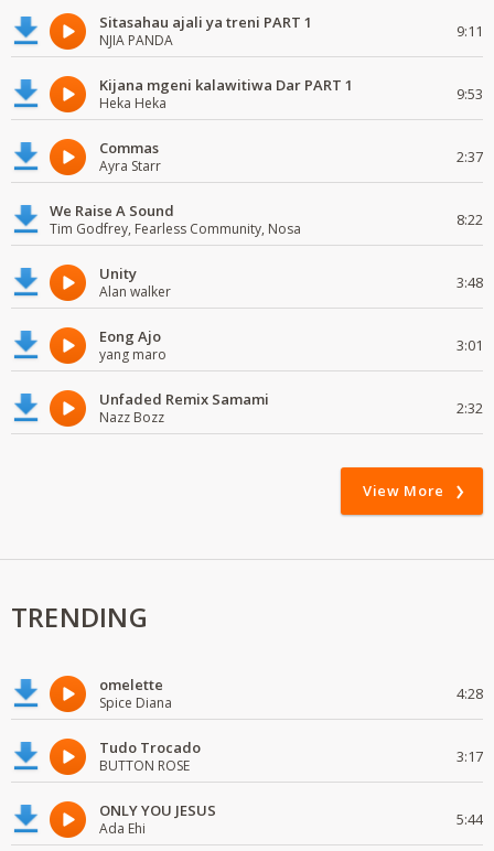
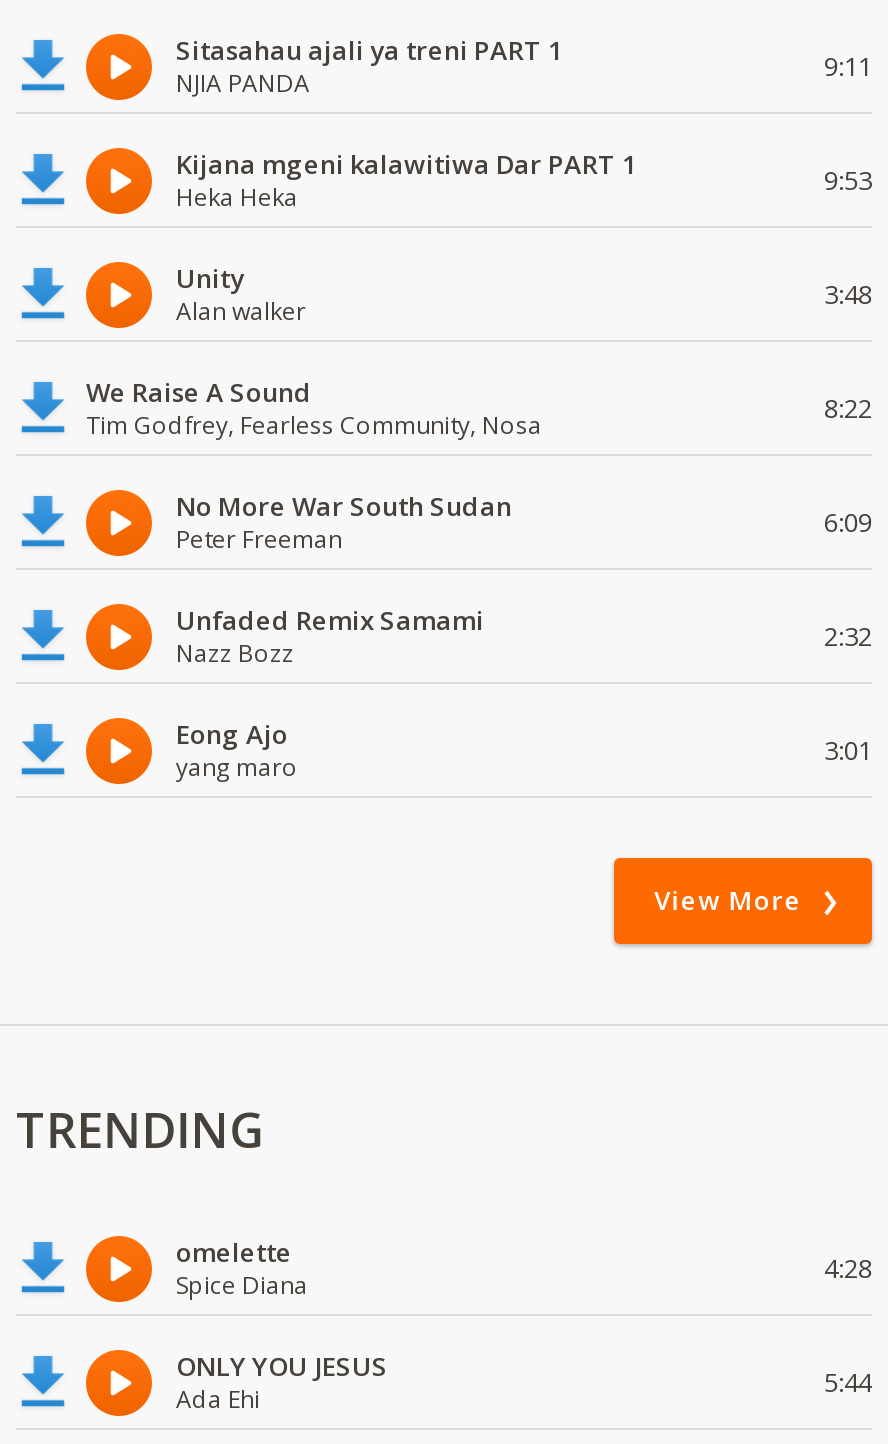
- Commas
- Ayra Starr
- 2:37

+ No More War South Sudan
+ Peter Freeman
+ 6:09

moved up: Unity | Alan walker | 3:48

moved down: Eong Ajo | yang maro | 3:01

moved up: Unfaded Remix Samami | Nazz Bozz | 2:32

- Tudo Trocado
- BUTTON ROSE
- 3:17
